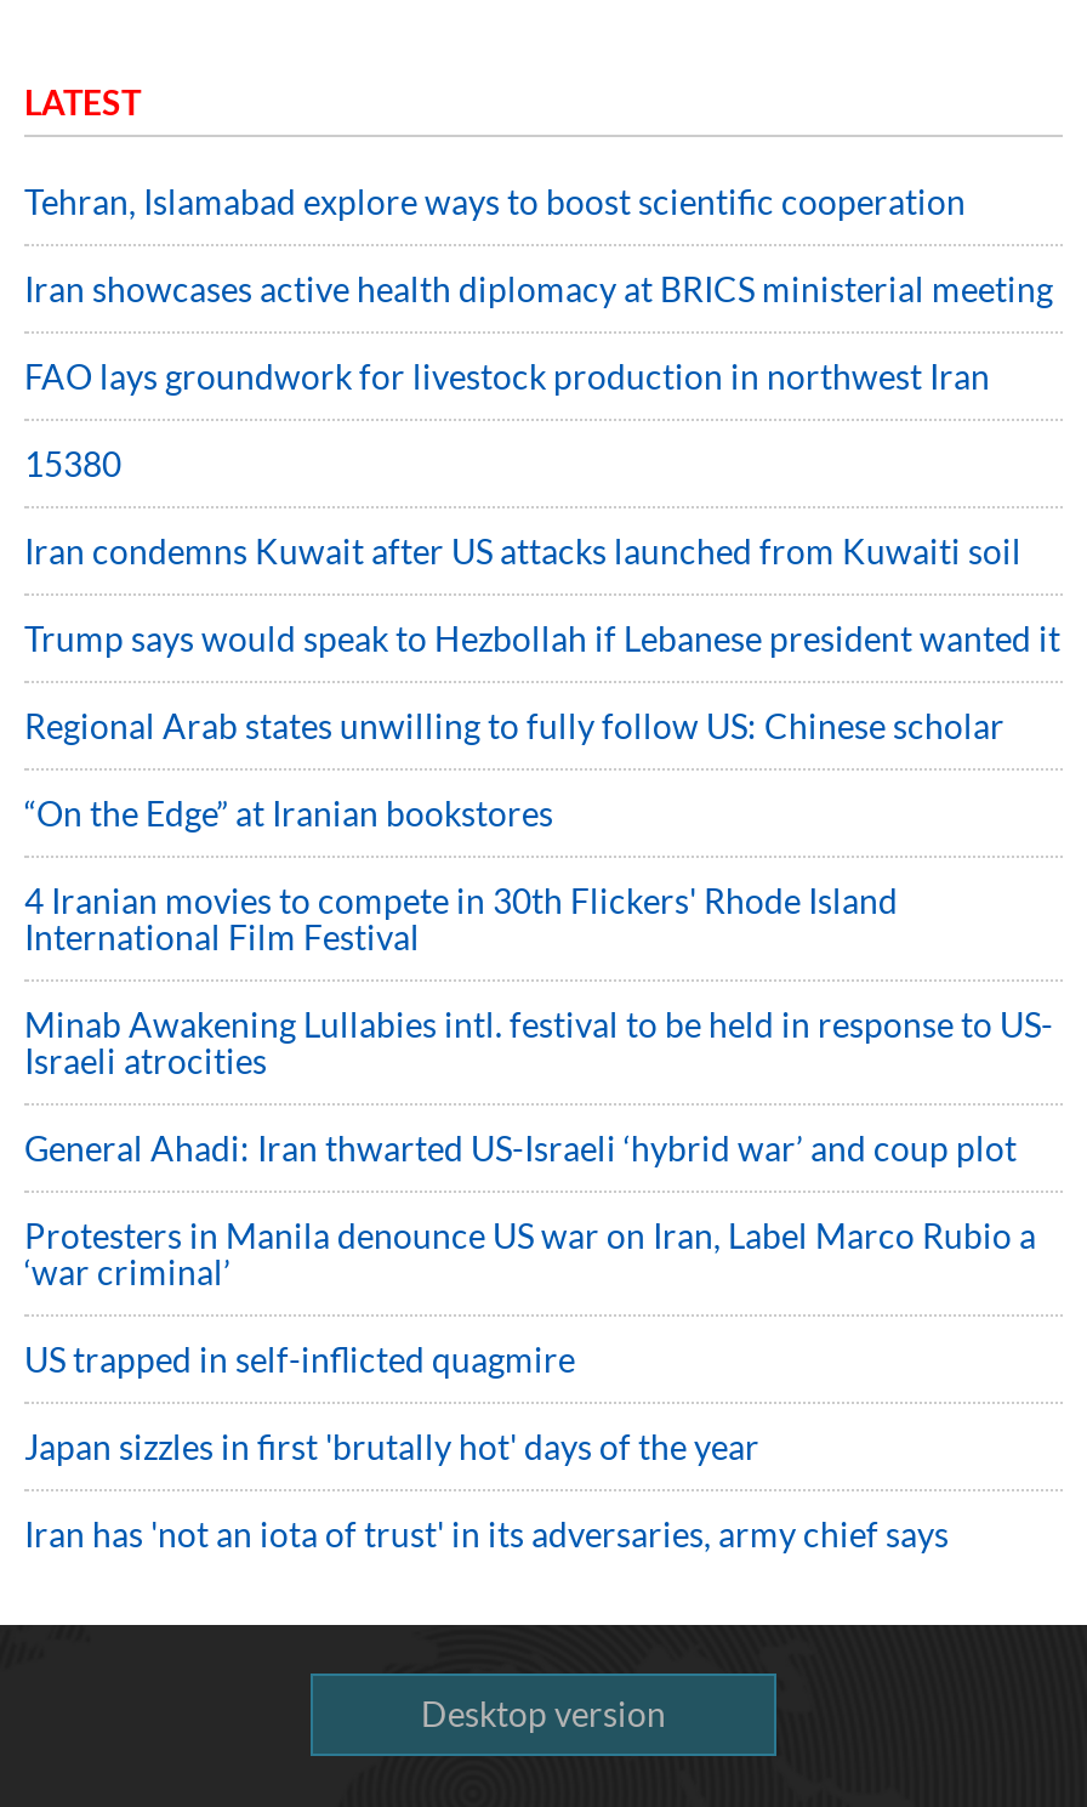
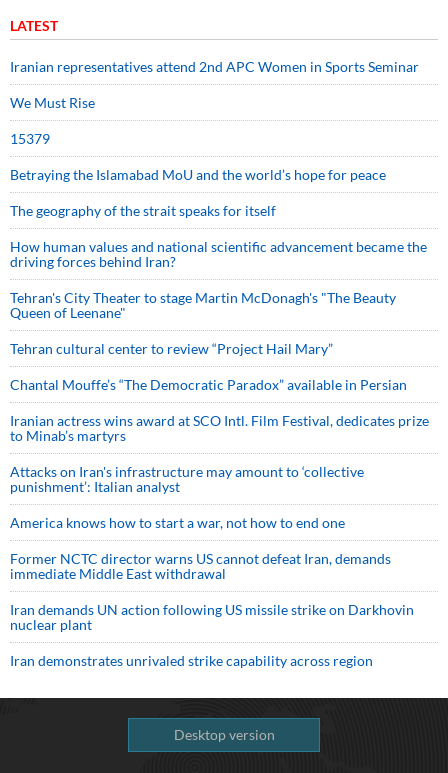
- Tehran, Islamabad explore ways to boost scientific cooperation
+ Iranian representatives attend 2nd APC Women in Sports Seminar

- Iran showcases active health diplomacy at BRICS ministerial meeting
+ We Must Rise

- FAO lays groundwork for livestock production in northwest Iran
+ 15379

- 15380
+ Betraying the Islamabad MoU and the world’s hope for peace

- Iran condemns Kuwait after US attacks launched from Kuwaiti soil
+ The geography of the strait speaks for itself

- Trump says would speak to Hezbollah if Lebanese president wanted it
+ How human values and national scientific advancement became the
+ driving forces behind Iran?

- Regional Arab states unwilling to fully follow US: Chinese scholar
+ Tehran's City Theater to stage Martin McDonagh's "The Beauty
+ Queen of Leenane"

- “On the Edge” at Iranian bookstores
+ Tehran cultural center to review “Project Hail Mary”

- 4 Iranian movies to compete in 30th Flickers' Rhode Island
- International Film Festival
+ Chantal Mouffe’s “The Democratic Paradox” available in Persian

- Minab Awakening Lullabies intl. festival to be held in response to US-
- Israeli atrocities
+ Iranian actress wins award at SCO Intl. Film Festival, dedicates prize
+ to Minab’s martyrs

- General Ahadi: Iran thwarted US-Israeli ‘hybrid war’ and coup plot
+ Attacks on Iran's infrastructure may amount to ‘collective
+ punishment’: Italian analyst

- Protesters in Manila denounce US war on Iran, Label Marco Rubio a
- ‘war criminal’
+ America knows how to start a war, not how to end one

- US trapped in self-inflicted quagmire
+ Former NCTC director warns US cannot defeat Iran, demands
+ immediate Middle East withdrawal

- Japan sizzles in first 'brutally hot' days of the year
+ Iran demands UN action following US missile strike on Darkhovin
+ nuclear plant

- Iran has 'not an iota of trust' in its adversaries, army chief says
+ Iran demonstrates unrivaled strike capability across region
